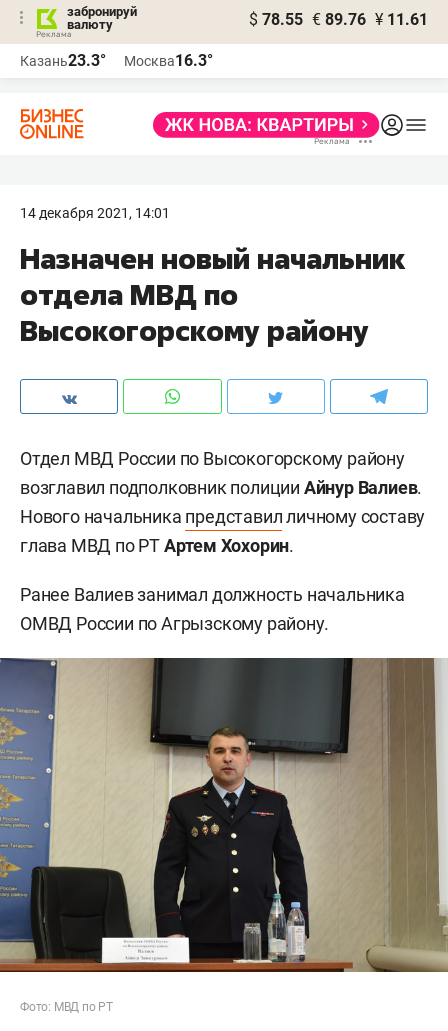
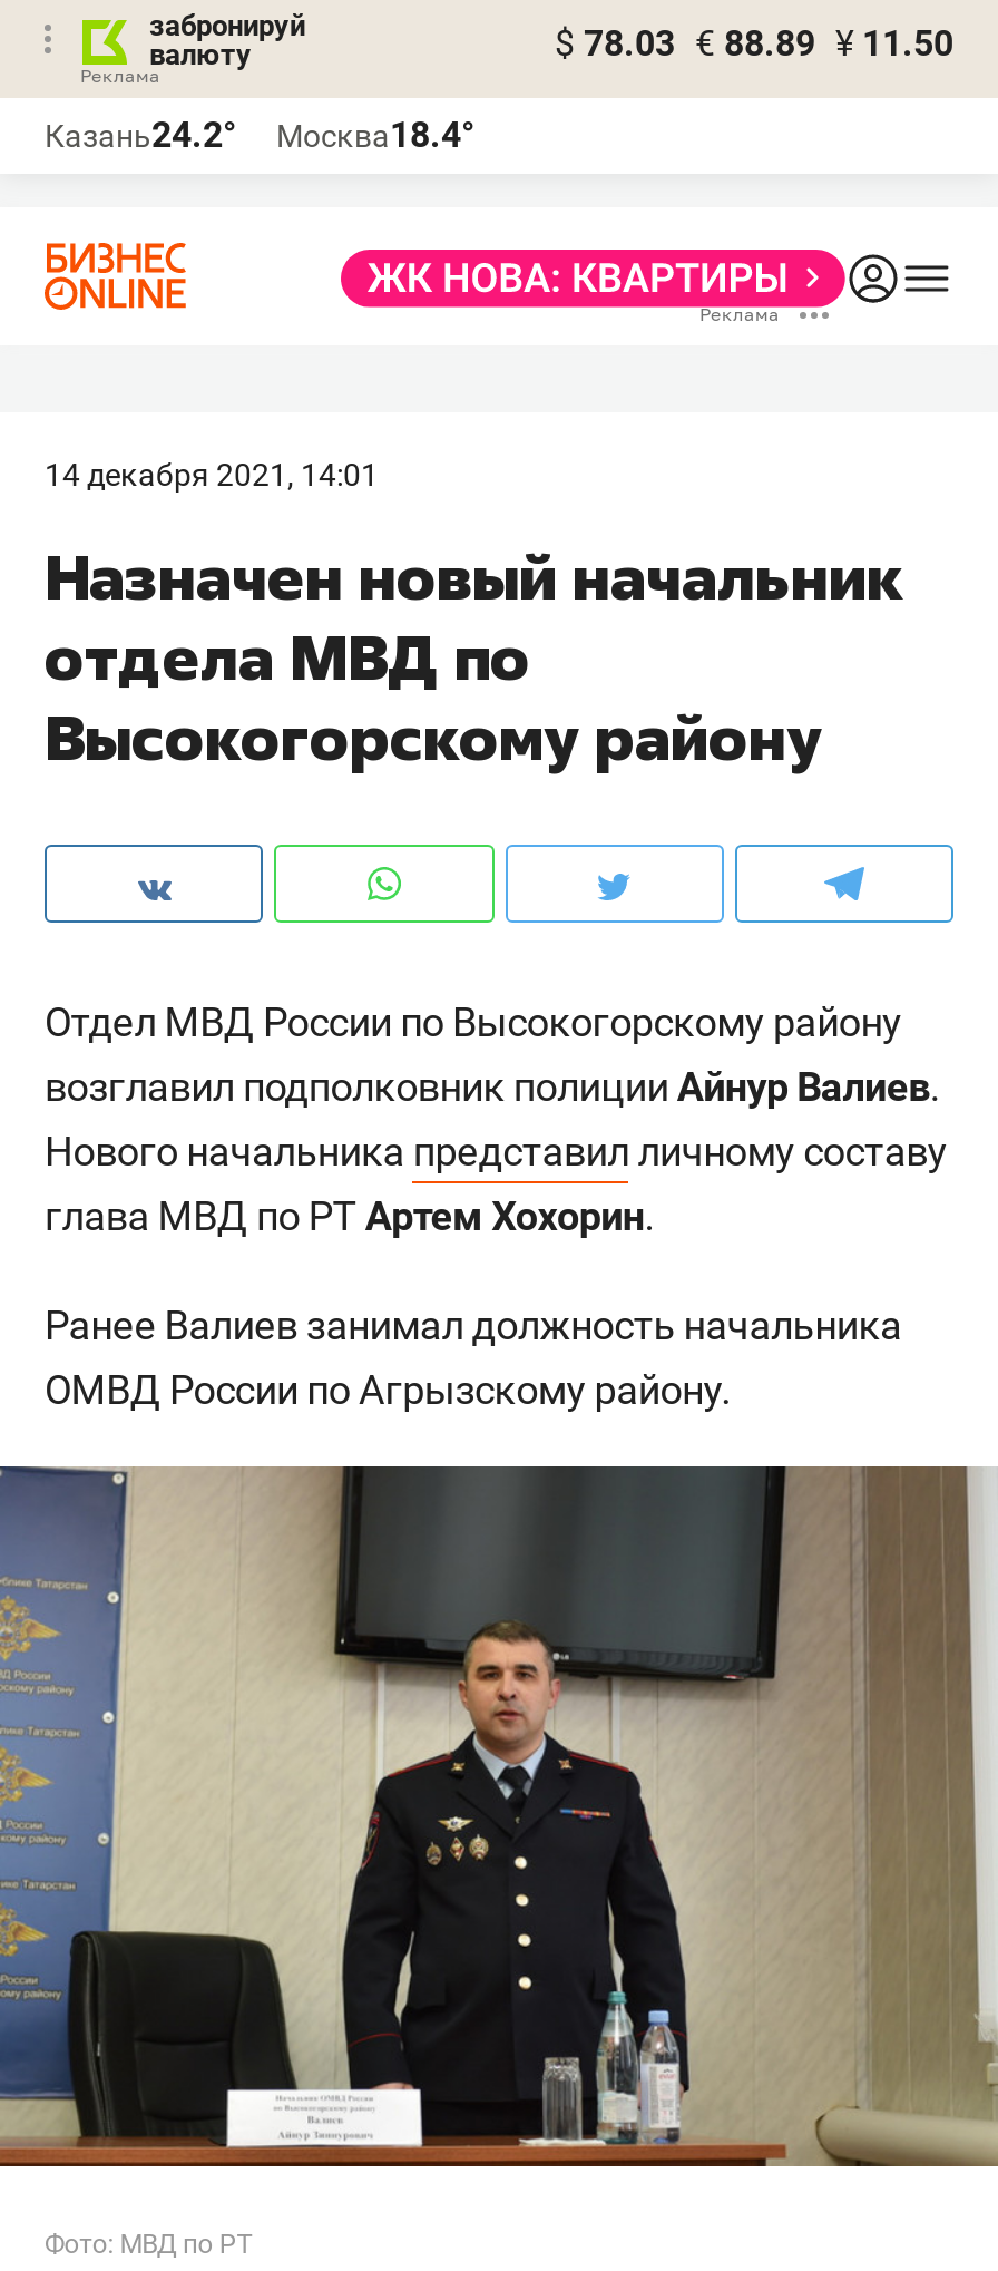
- $ 78.55 € 89.76 ¥ 11.61
+ $ 78.03 € 88.89 ¥ 11.50

- Казань23.3°
+ Казань24.2°

- Москва16.3°
+ Москва18.4°
